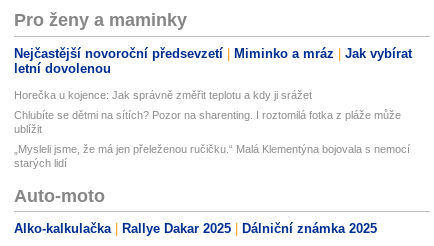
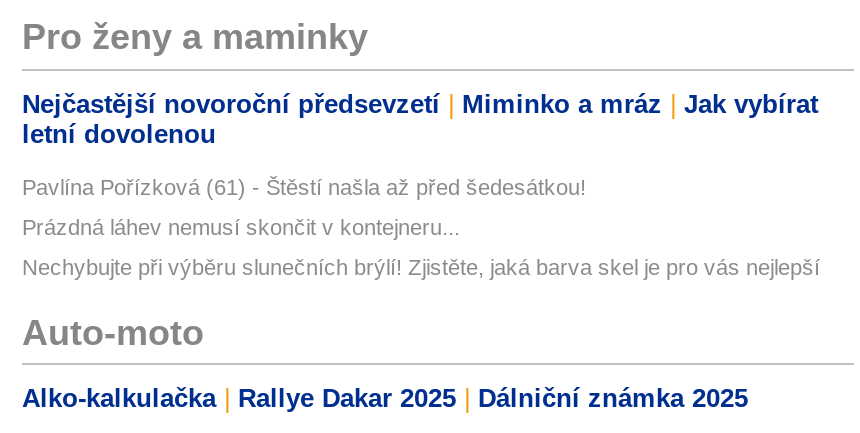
- Horečka u kojence: Jak správně změřit teplotu a kdy ji srážet
+ Pavlína Pořízková (61) - Štěstí našla až před šedesátkou!

- Chlubíte se dětmi na sítích? Pozor na sharenting. I roztomilá fotka z pláže může
- ublížit
+ Prázdná láhev nemusí skončit v kontejneru...

- „Mysleli jsme, že má jen přeleženou ručičku.“ Malá Klementýna bojovala s nemocí
- starých lidí
+ Nechybujte při výběru slunečních brýlí! Zjistěte, jaká barva skel je pro vás nejlepší
